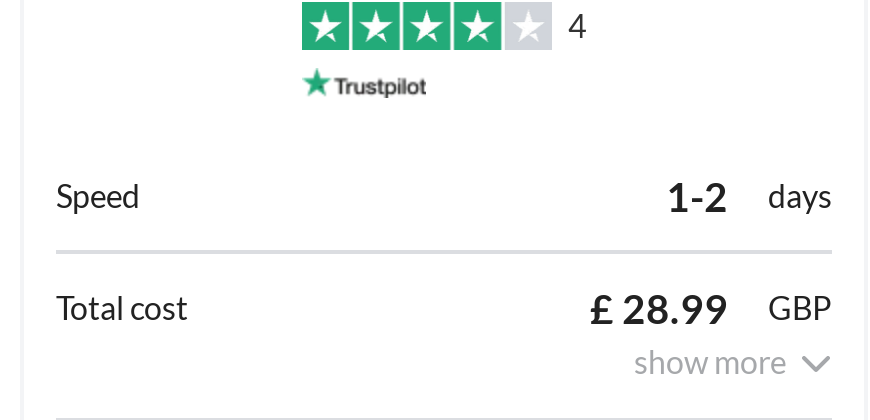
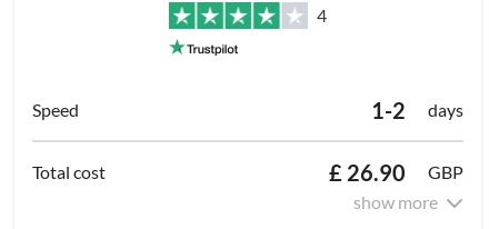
- £ 28.99 GBP
+ £ 26.90 GBP
